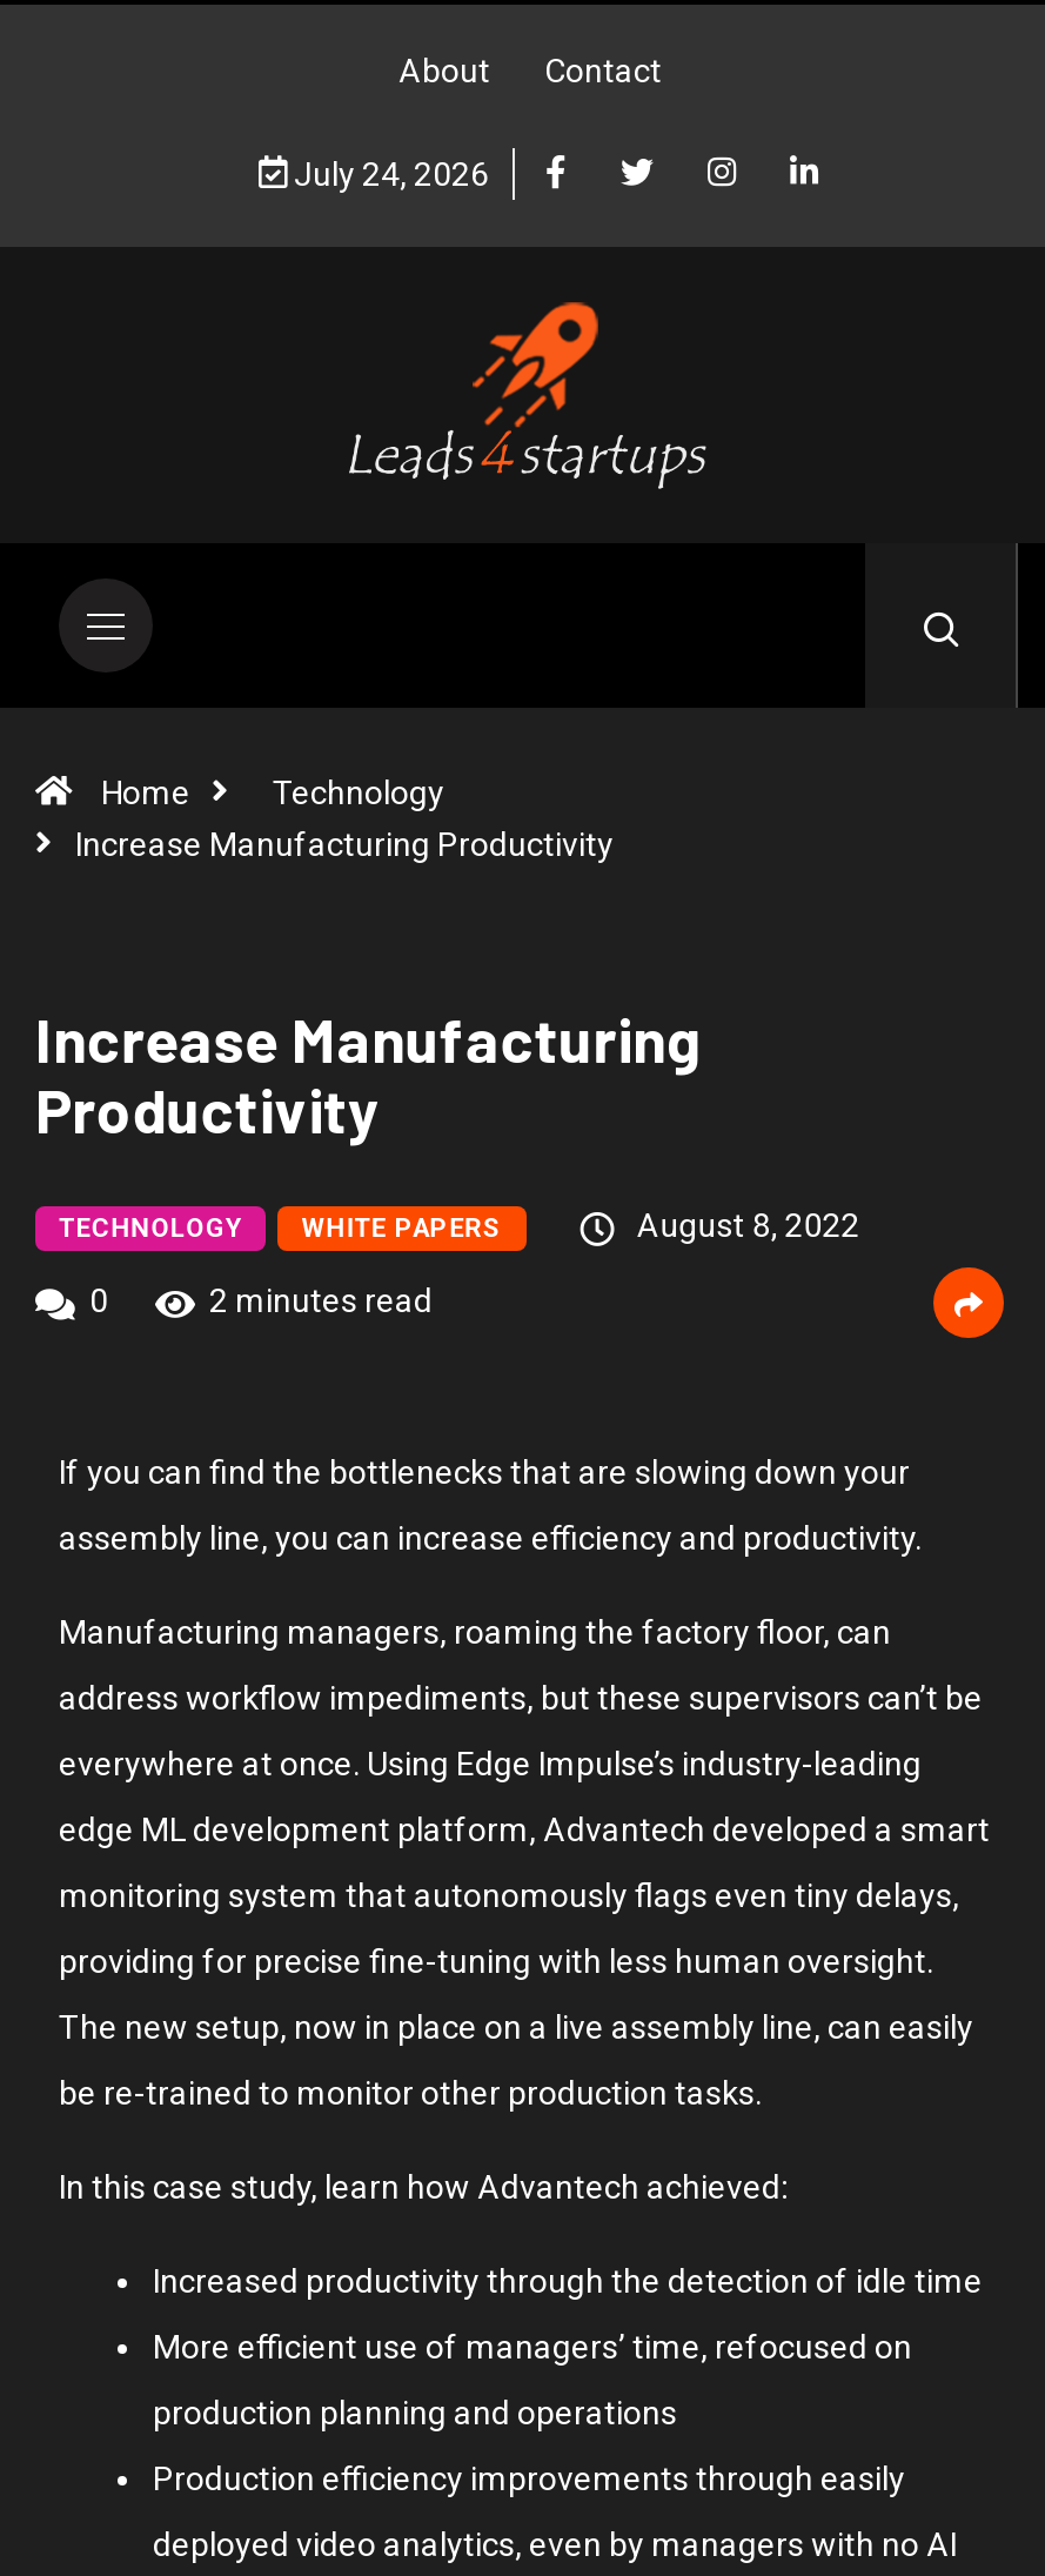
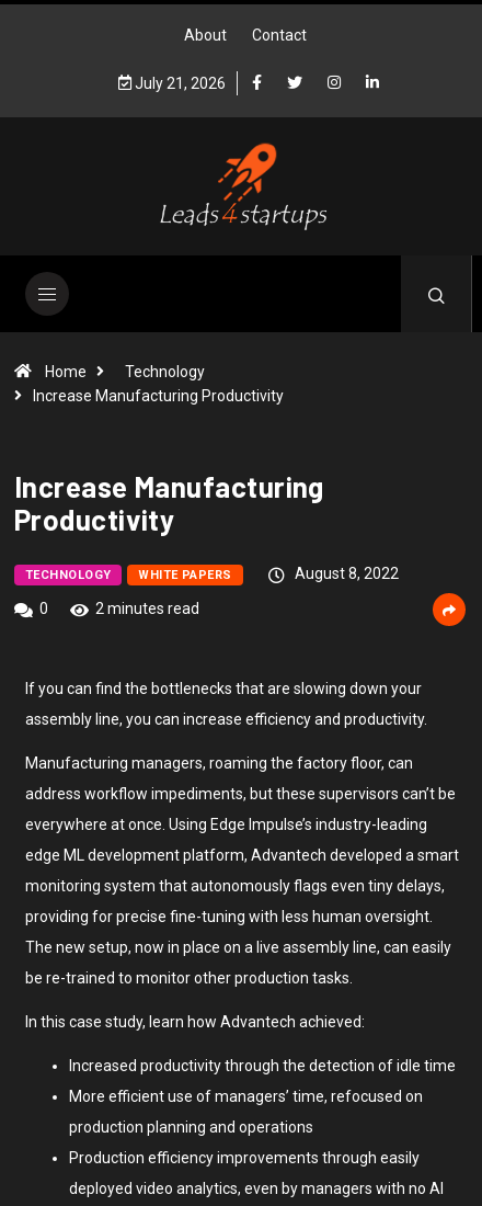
- July 24, 2026
+ July 21, 2026
